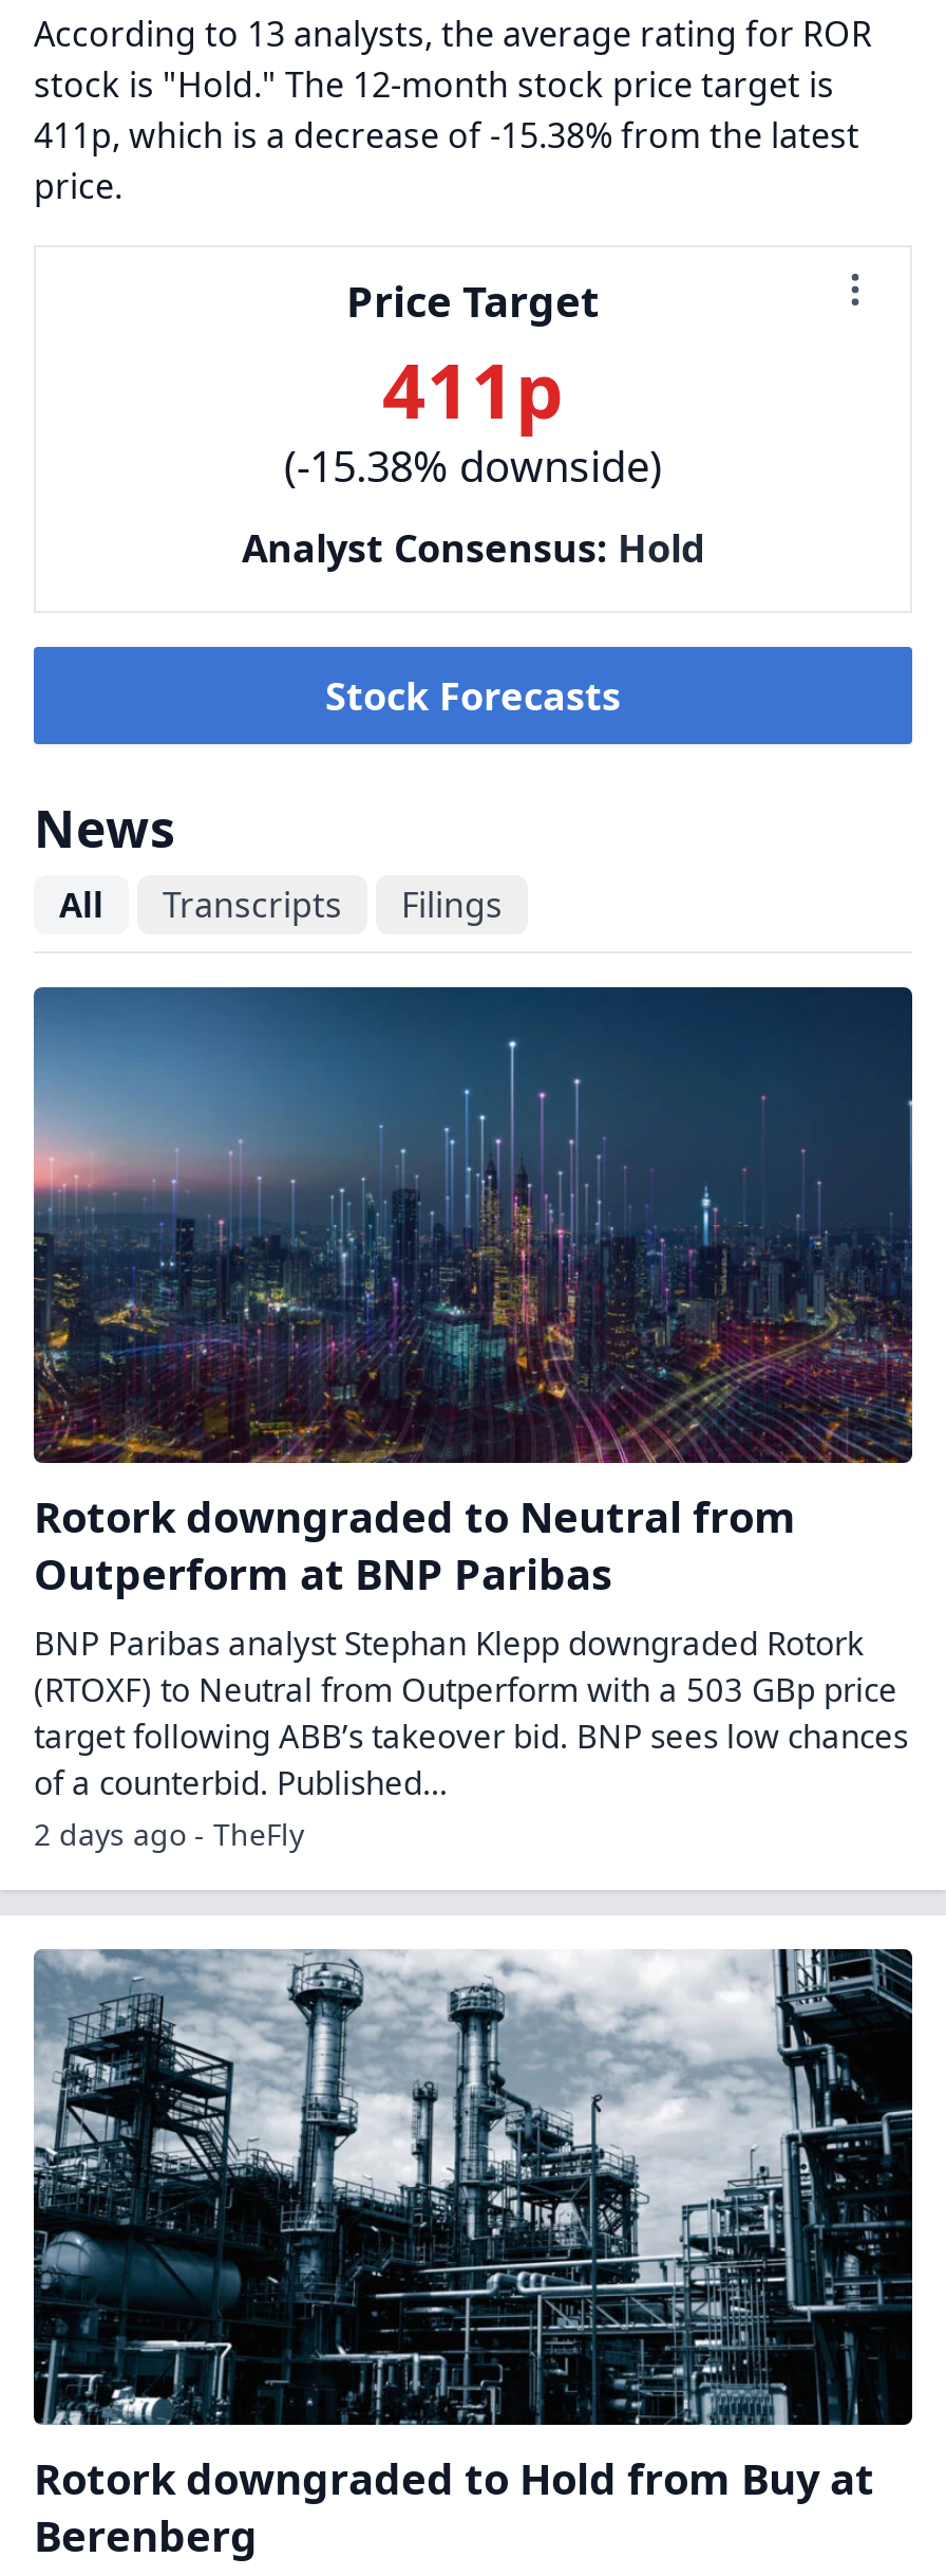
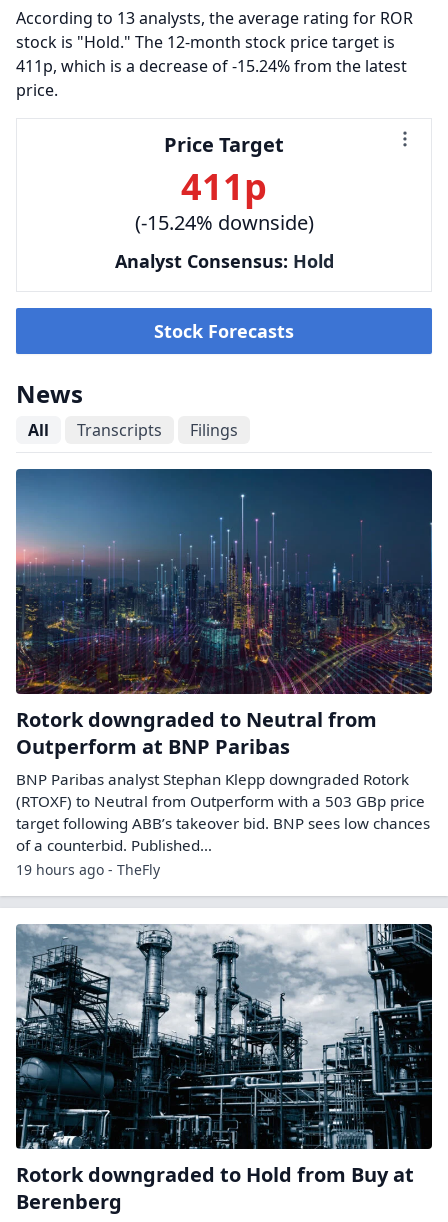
- 411p, which is a decrease of -15.38% from the latest
+ 411p, which is a decrease of -15.24% from the latest

- (-15.38% downside)
+ (-15.24% downside)

- 2 days ago - TheFly
+ 19 hours ago - TheFly
